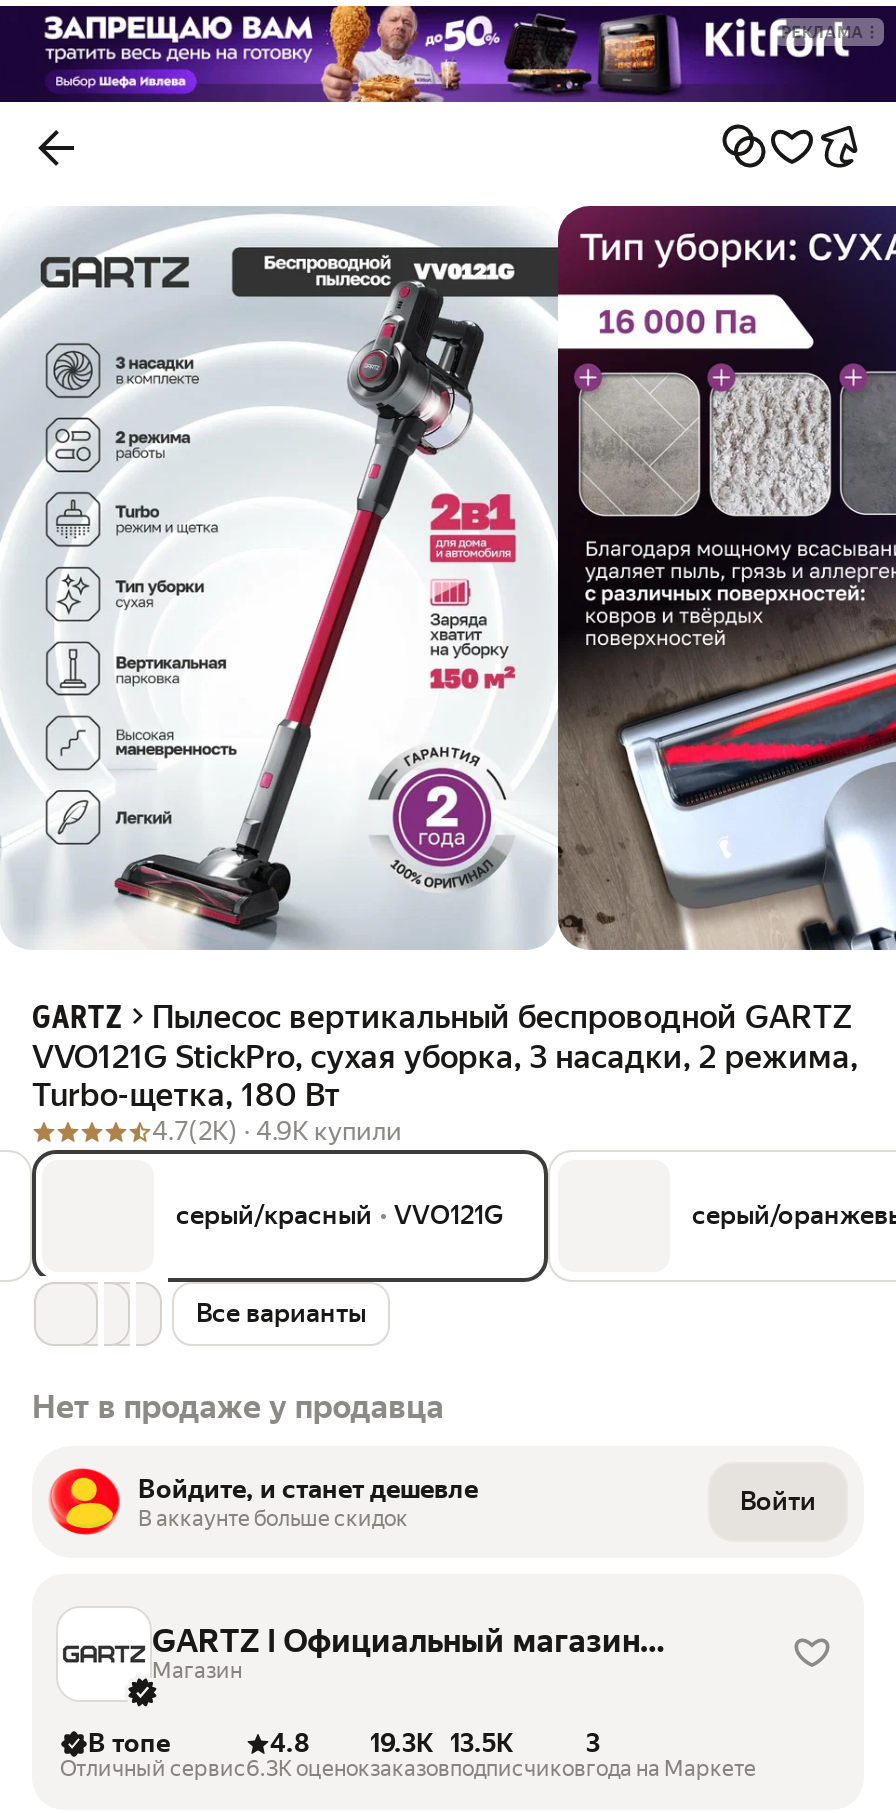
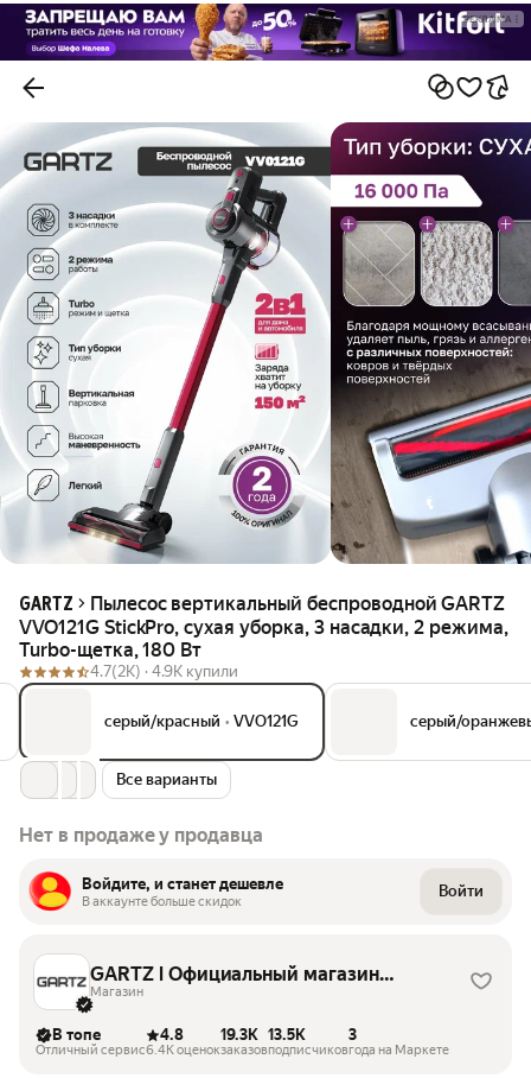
- 6.3K оценок
+ 6.4K оценок
